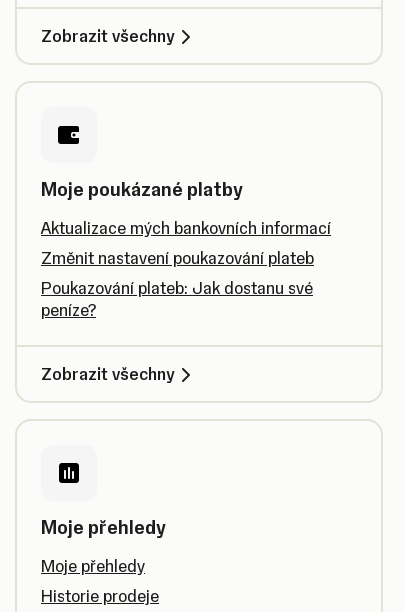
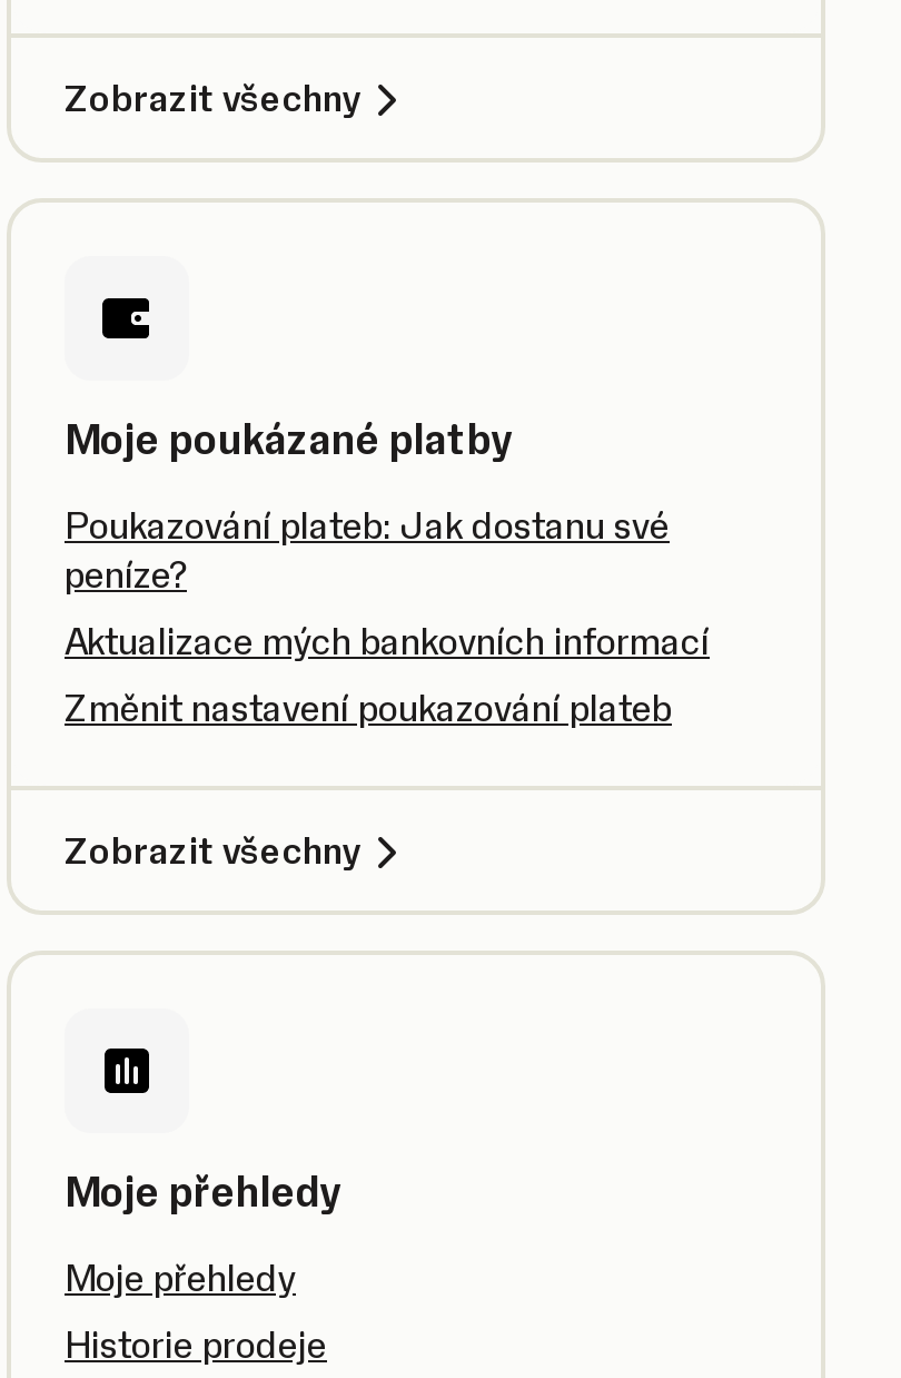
moved down: Aktualizace mých bankovních informací | Změnit nastavení poukazování plateb

moved up: Poukazování plateb: Jak dostanu své | peníze?
